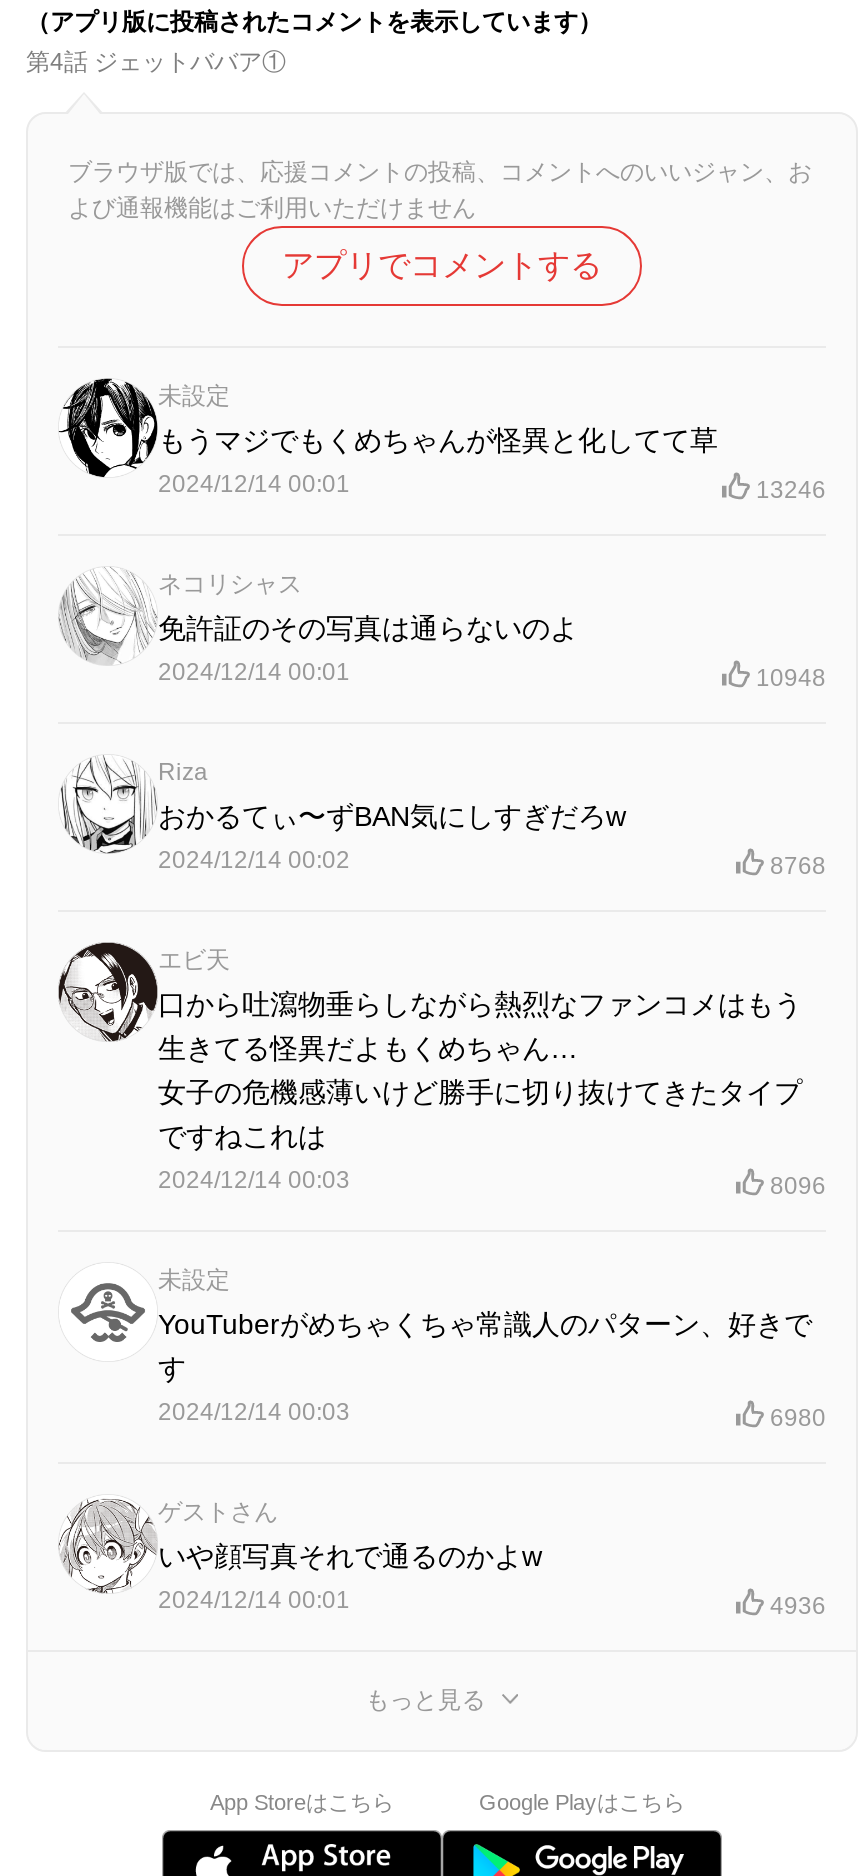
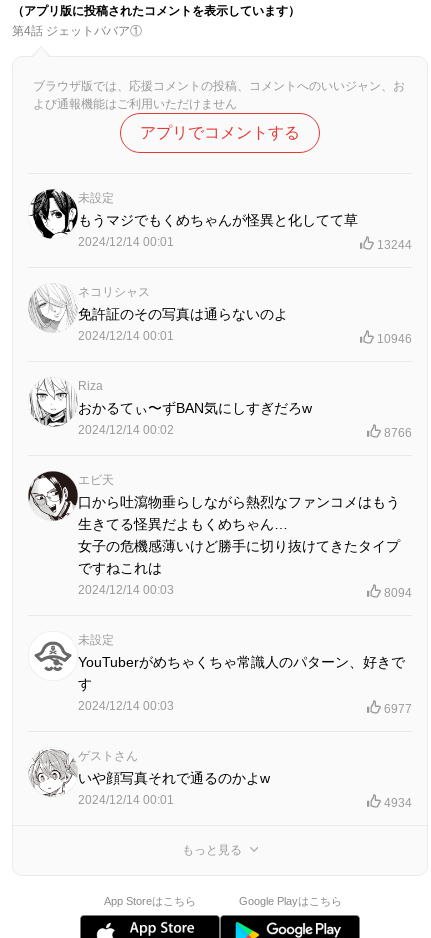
- 13246
+ 13244

- 10948
+ 10946

- 8768
+ 8766

- 8096
+ 8094

- 6980
+ 6977

- 4936
+ 4934
